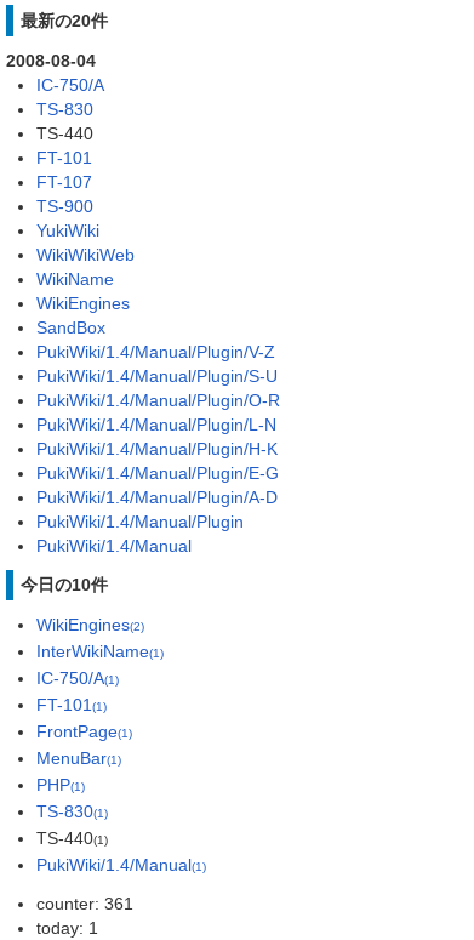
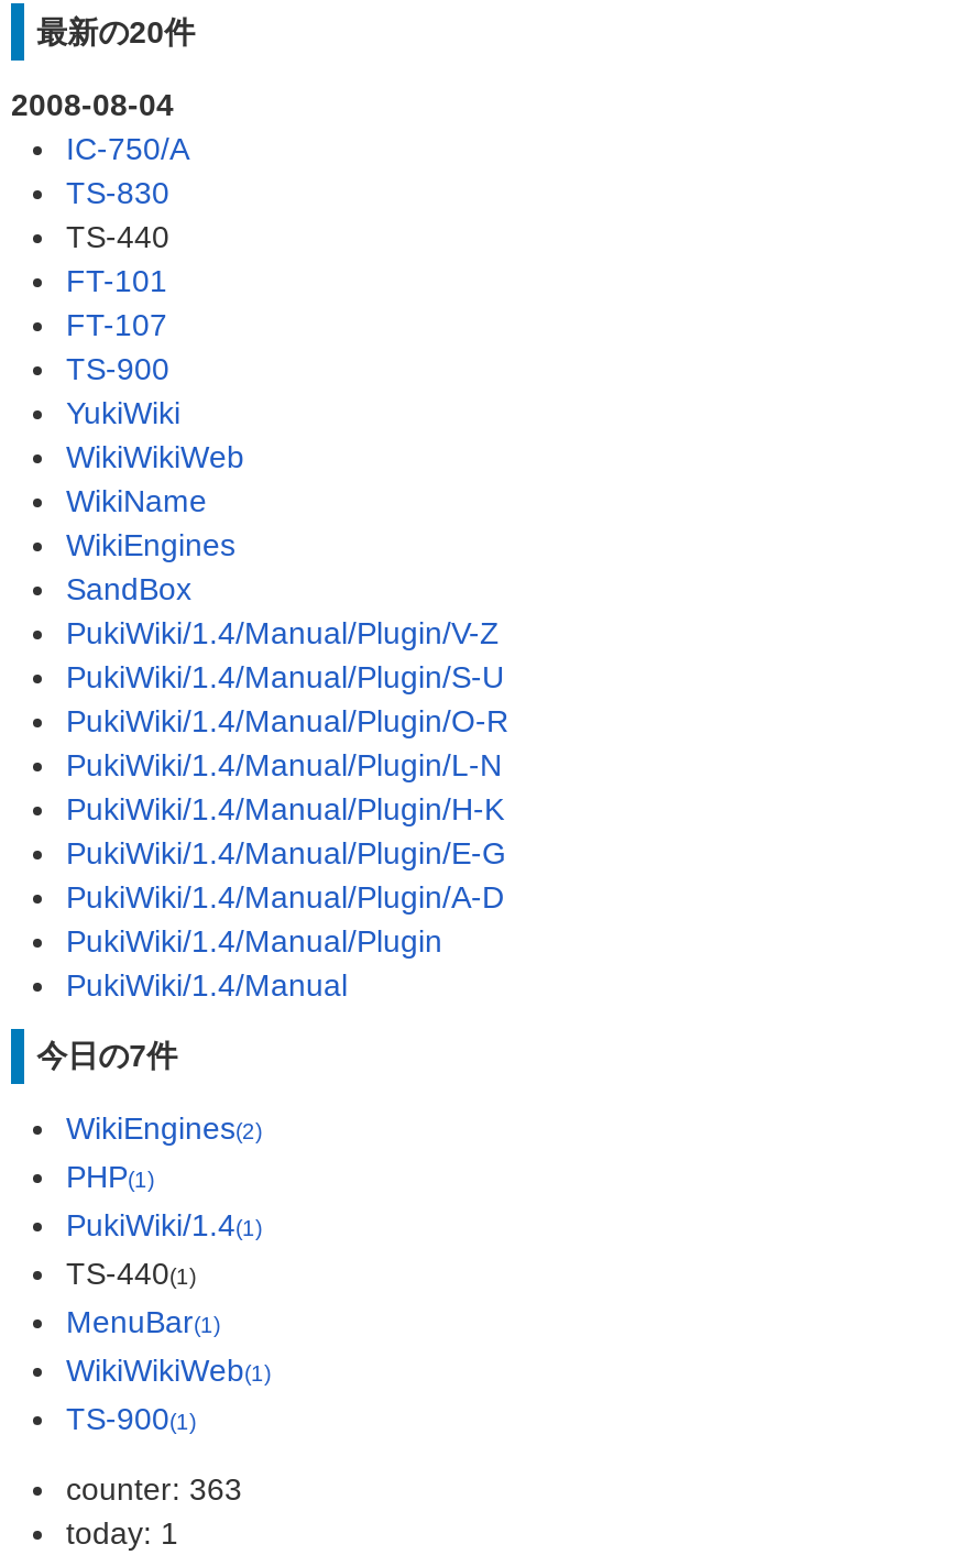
- 今日の10件
+ 今日の7件

- InterWikiName(1)
- IC-750/A(1)
- FT-101(1)
- FrontPage(1)
+ PHP(1)
+ PukiWiki/1.4(1)
+ TS-440(1)

- PHP(1)
- TS-830(1)
- TS-440(1)
- PukiWiki/1.4/Manual(1)
+ WikiWikiWeb(1)
+ TS-900(1)

- counter: 361
+ counter: 363
